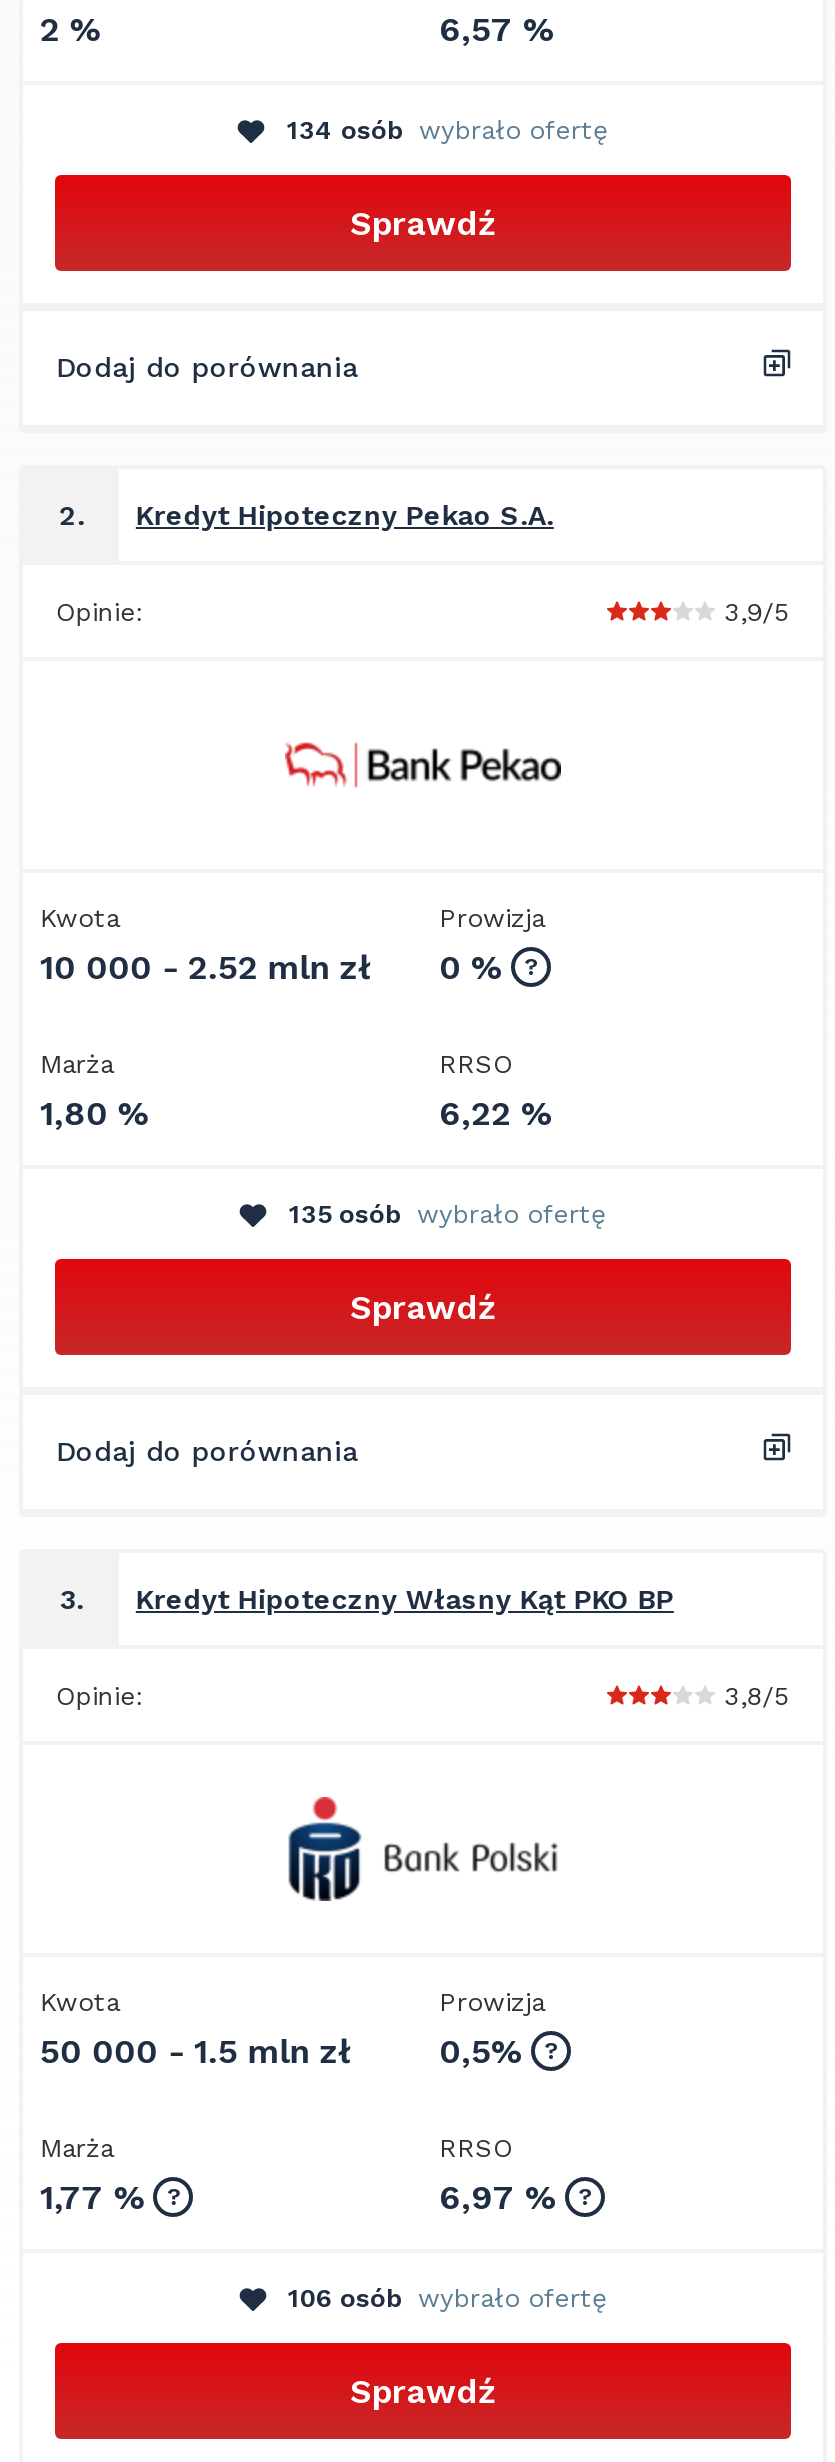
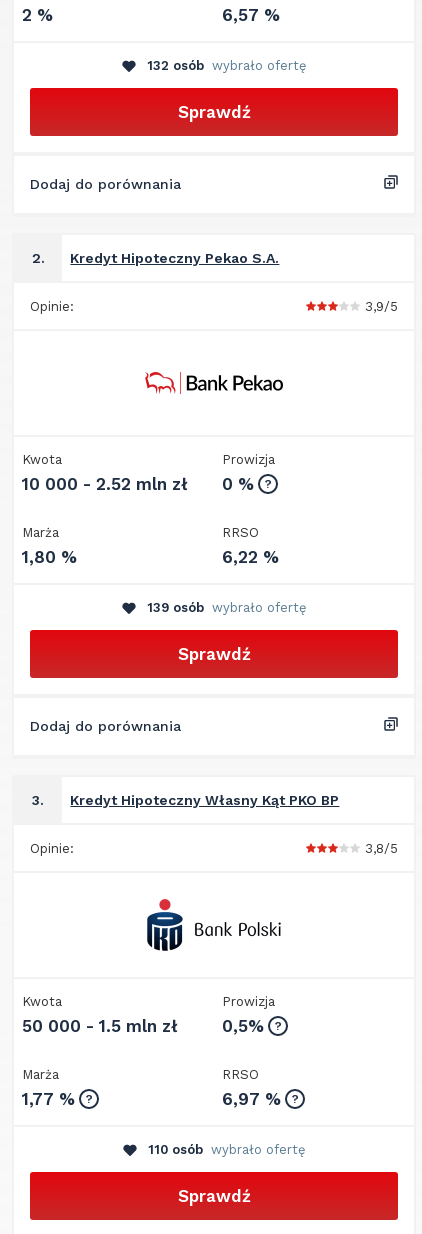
- 134 osób wybrało ofertę
+ 132 osób wybrało ofertę

- 135 osób wybrało ofertę
+ 139 osób wybrało ofertę

- 106 osób wybrało ofertę
+ 110 osób wybrało ofertę
